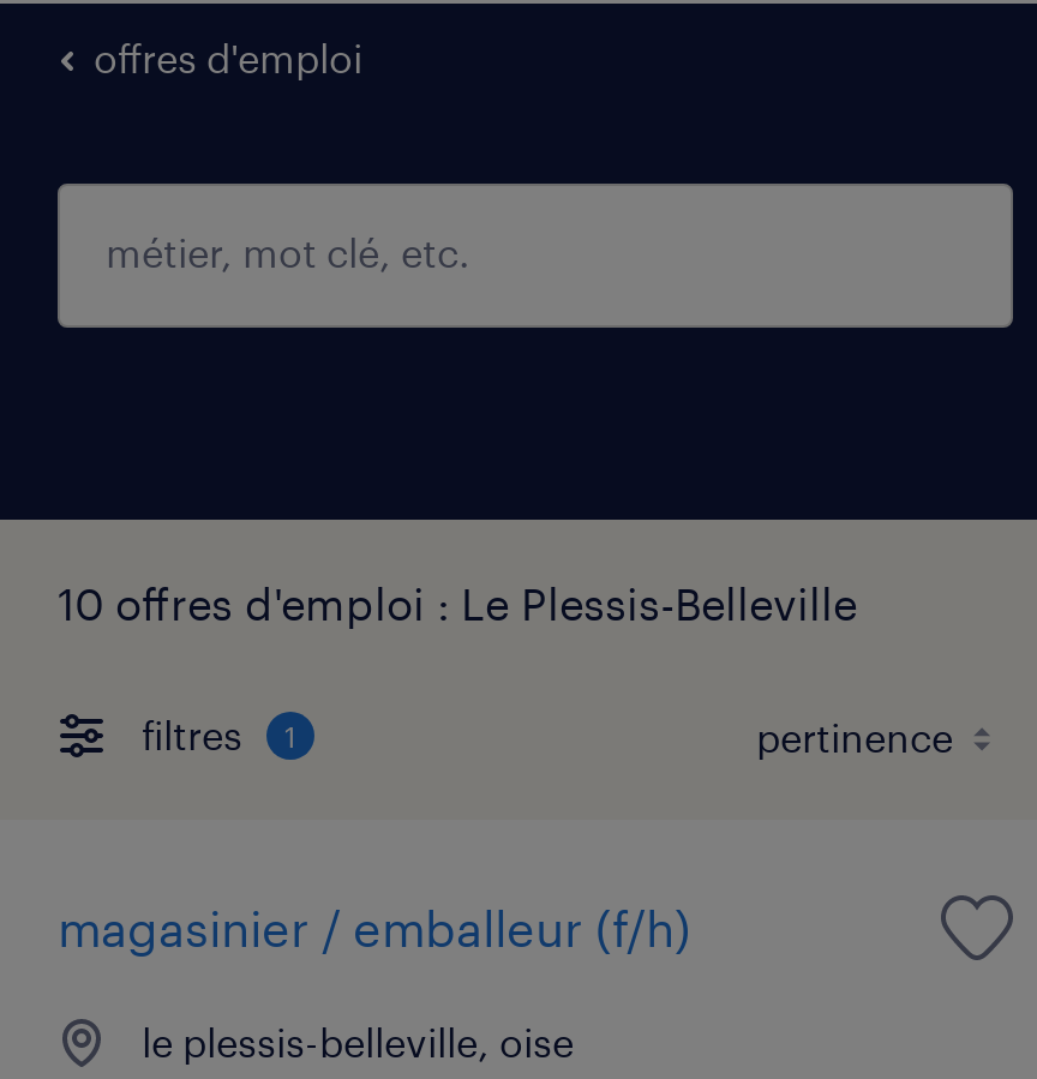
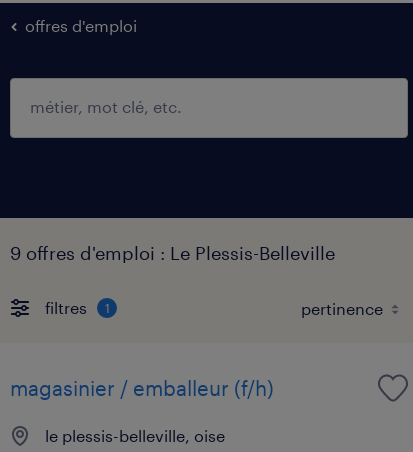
- 10 offres d'emploi : Le Plessis-Belleville
+ 9 offres d'emploi : Le Plessis-Belleville
